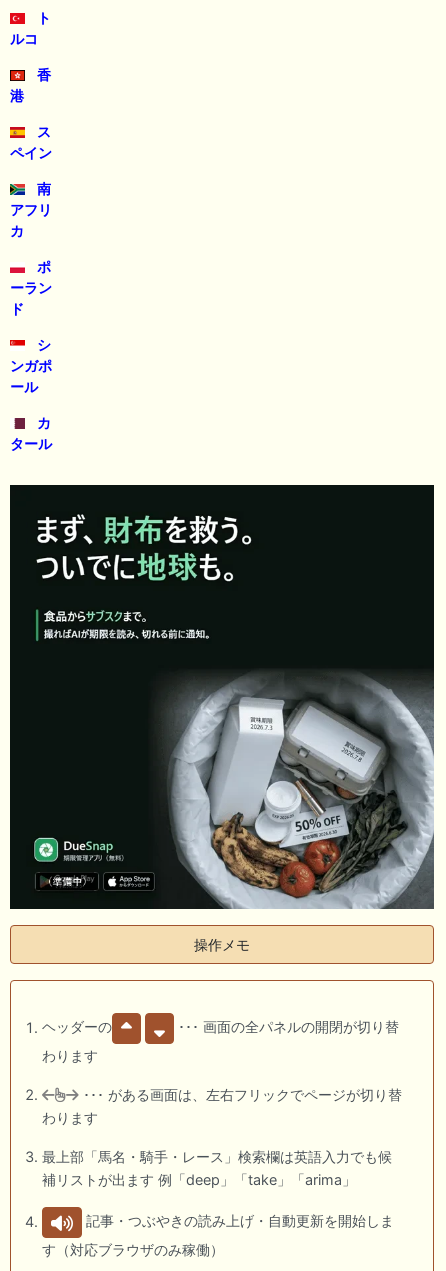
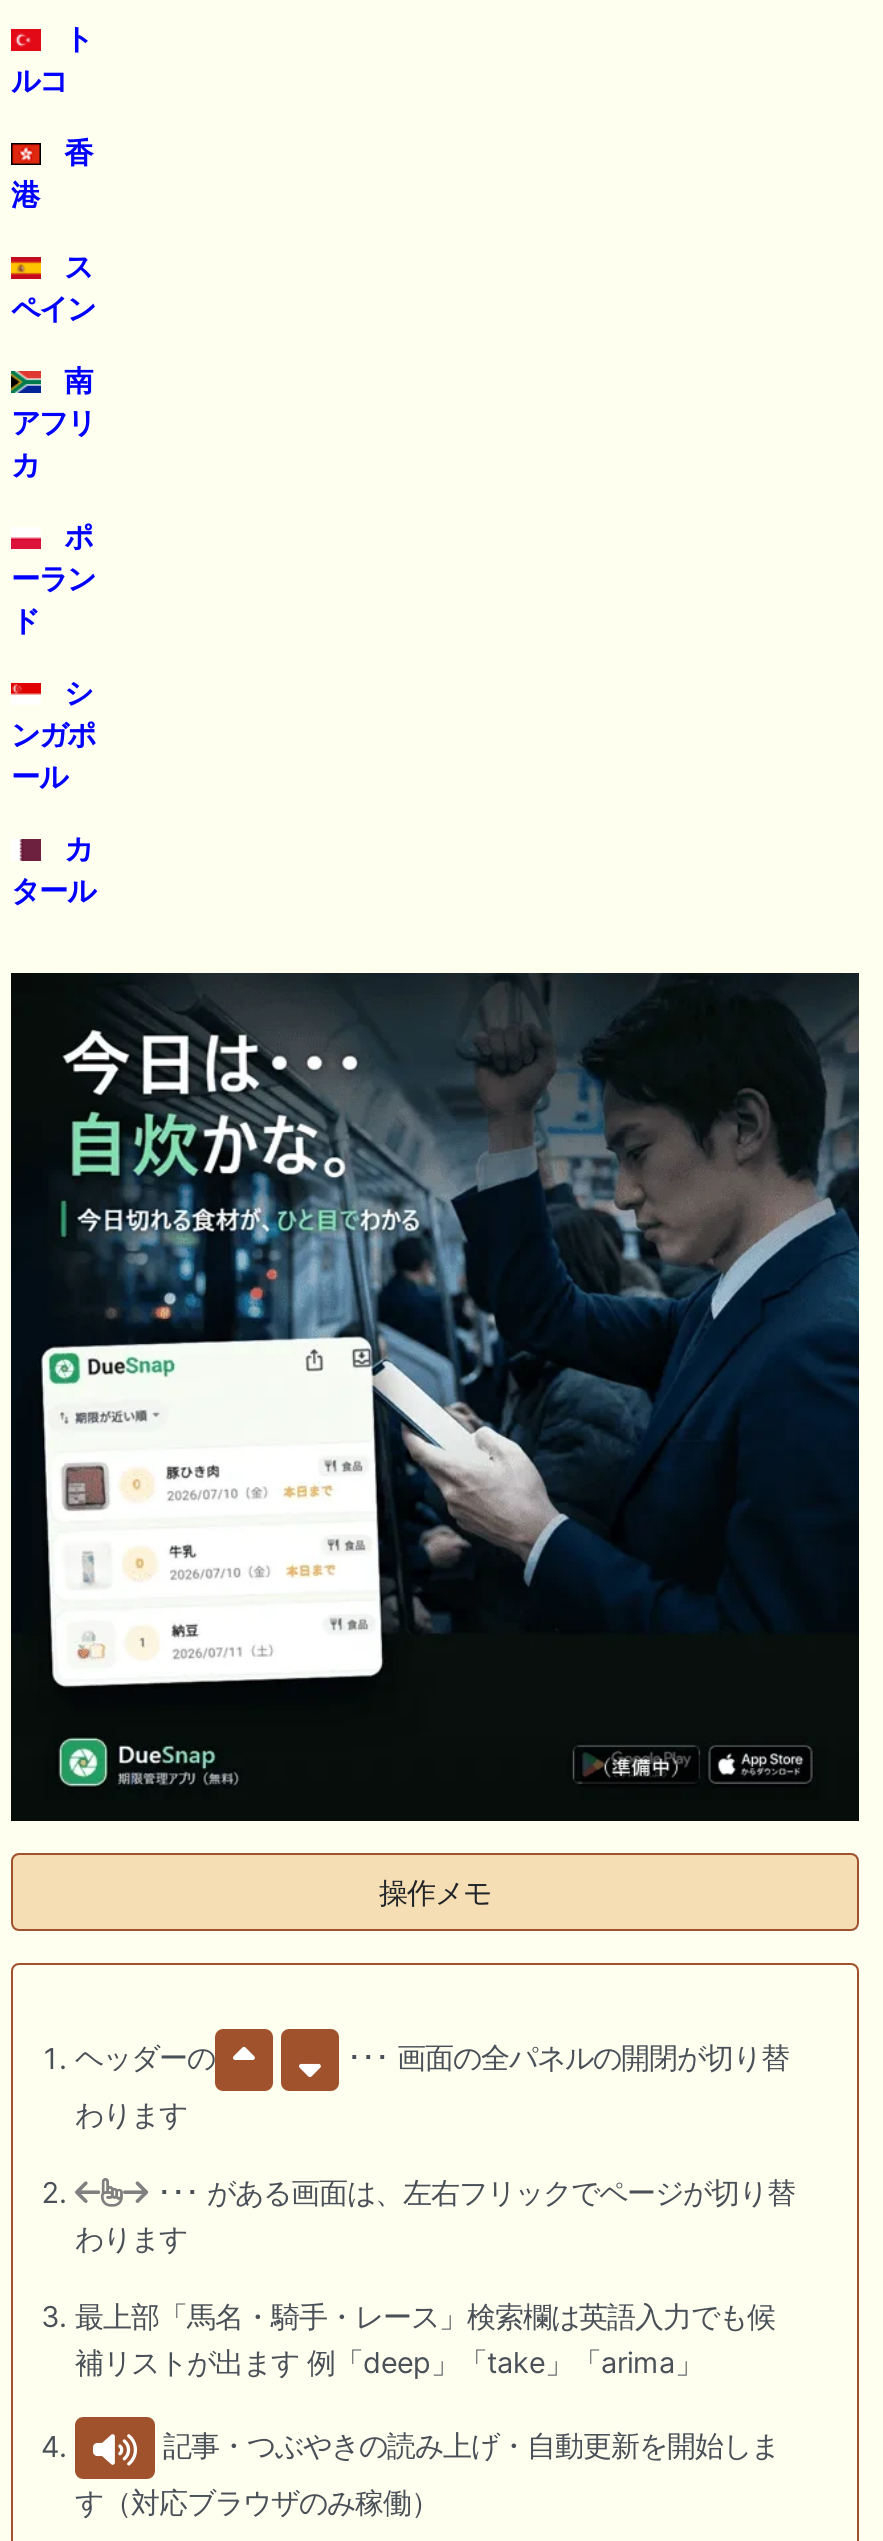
- [image]
+ [image]
